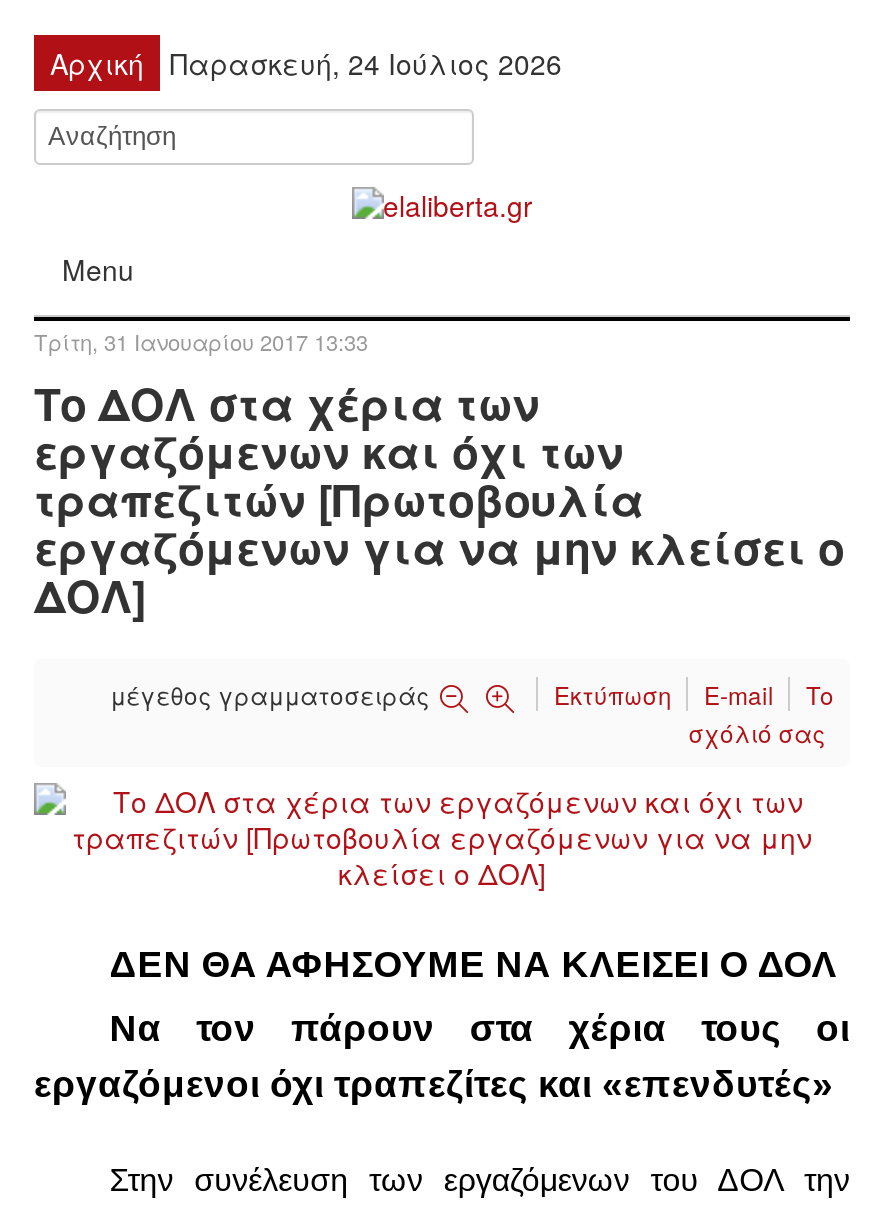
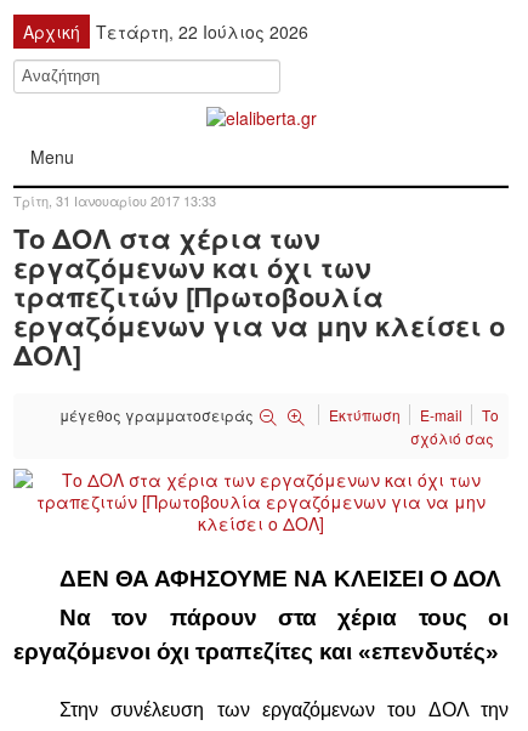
- Παρασκευή, 24 Ιούλιος 2026
+ Τετάρτη, 22 Ιούλιος 2026
